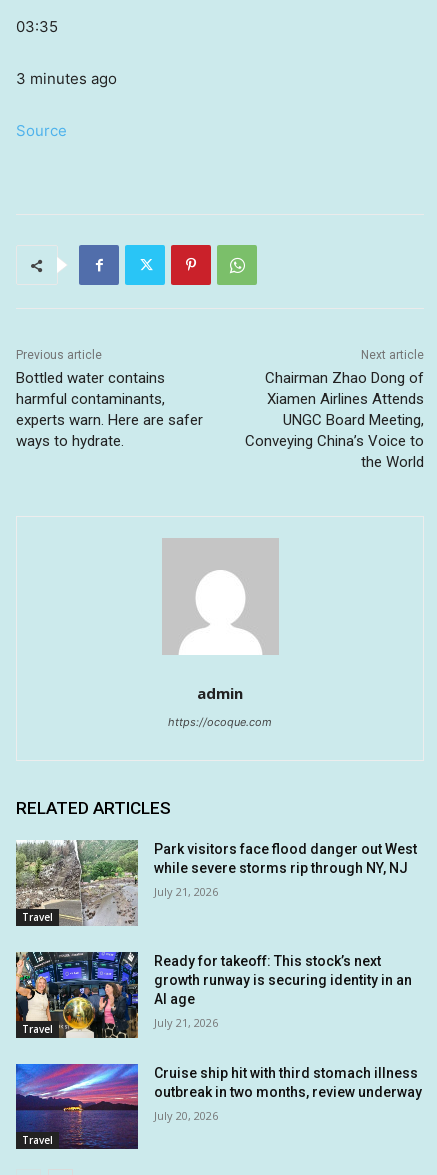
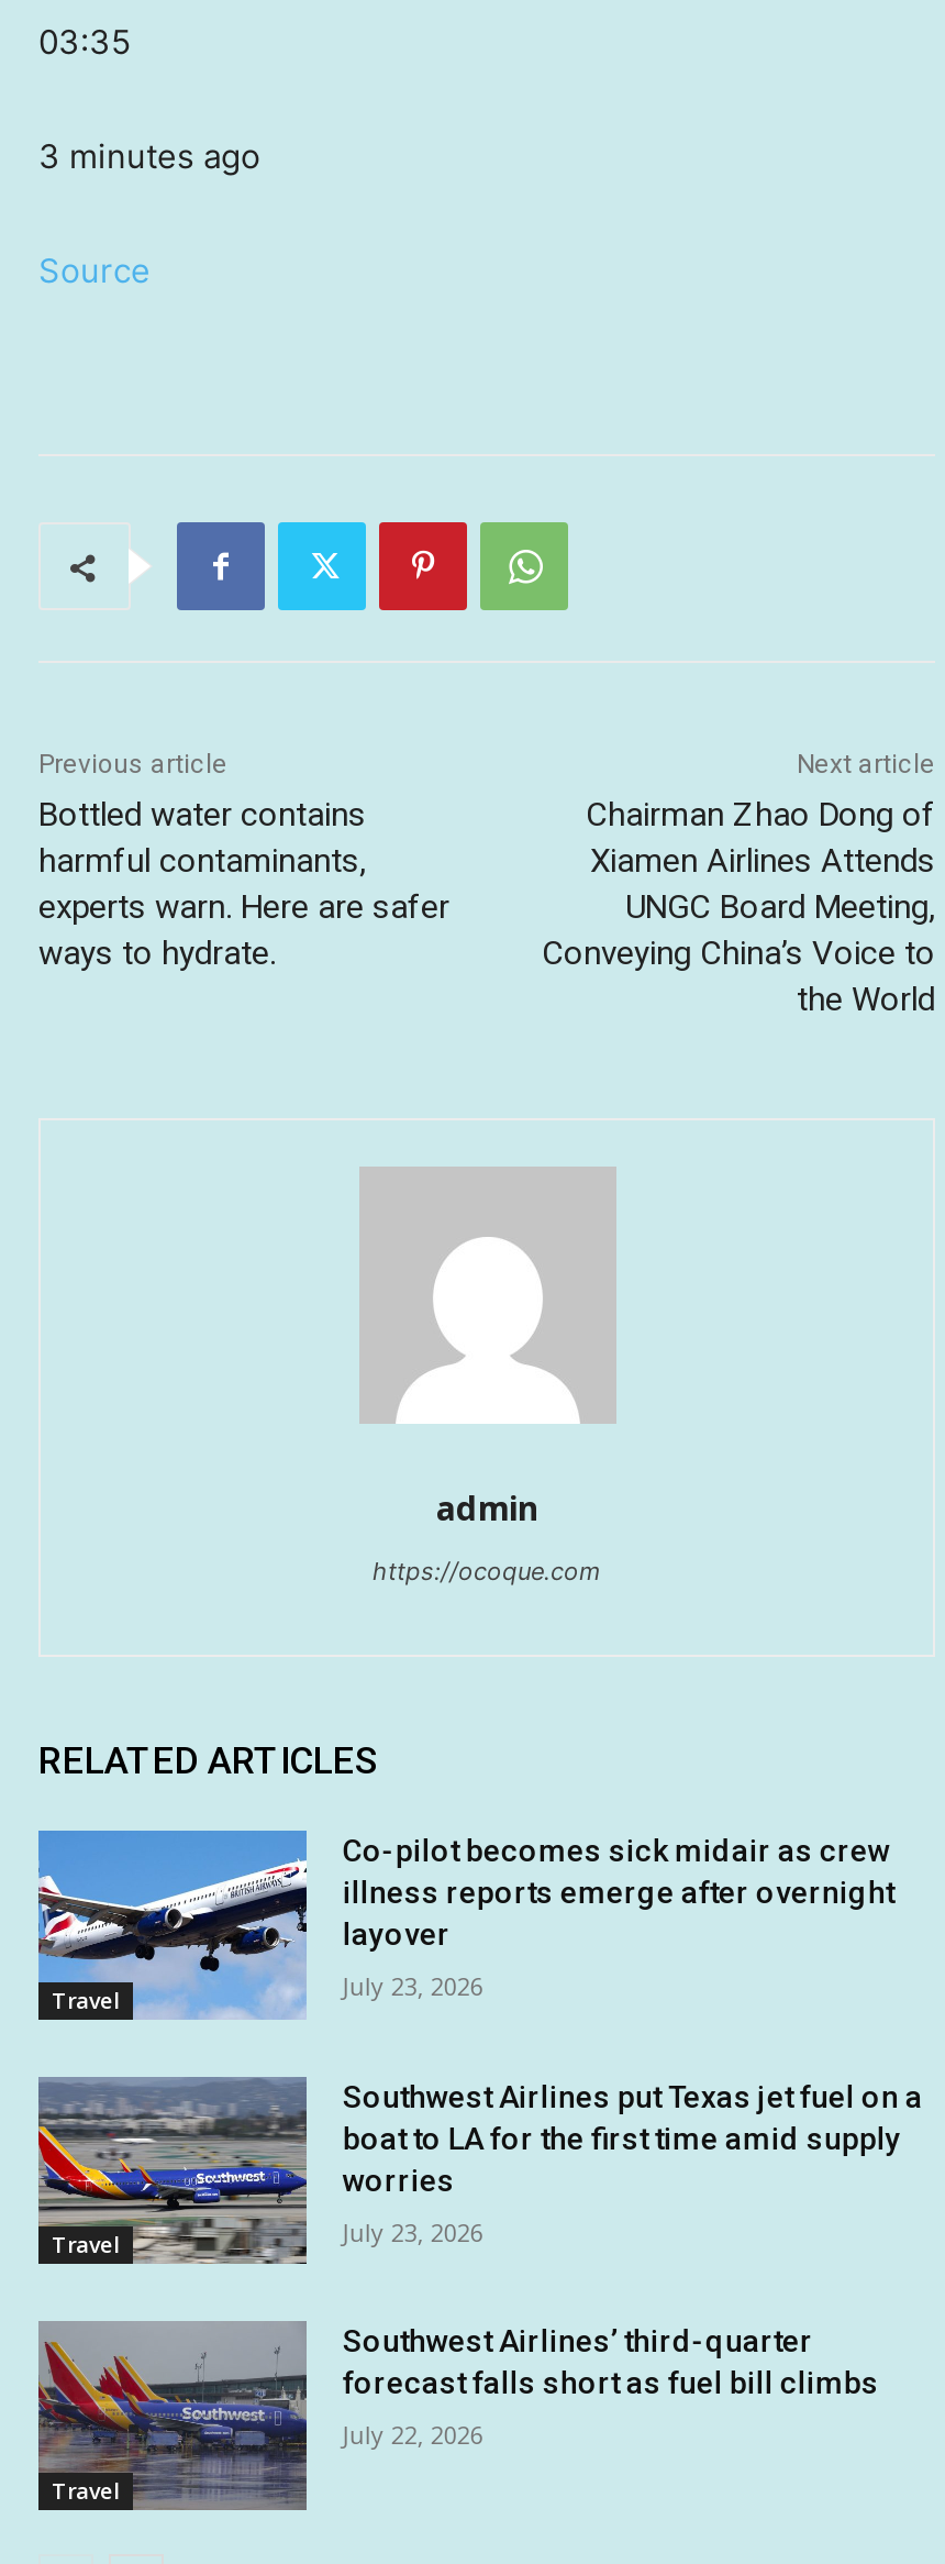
- [image]
- Park visitors face flood danger out West
- while severe storms rip through NY, NJ
+ [image]
+ Co-pilot becomes sick midair as crew
+ illness reports emerge after overnight
+ layover

- July 21, 2026
+ July 23, 2026

- [image]
- Ready for takeoff: This stock’s next
- growth runway is securing identity in an
- AI age
+ [image]
+ Southwest Airlines put Texas jet fuel on a
+ boat to LA for the first time amid supply
+ worries

- July 21, 2026
+ July 23, 2026

- [image]
- Cruise ship hit with third stomach illness
- outbreak in two months, review underway
+ [image]
+ Southwest Airlines’ third-quarter
+ forecast falls short as fuel bill climbs

- July 20, 2026
+ July 22, 2026
